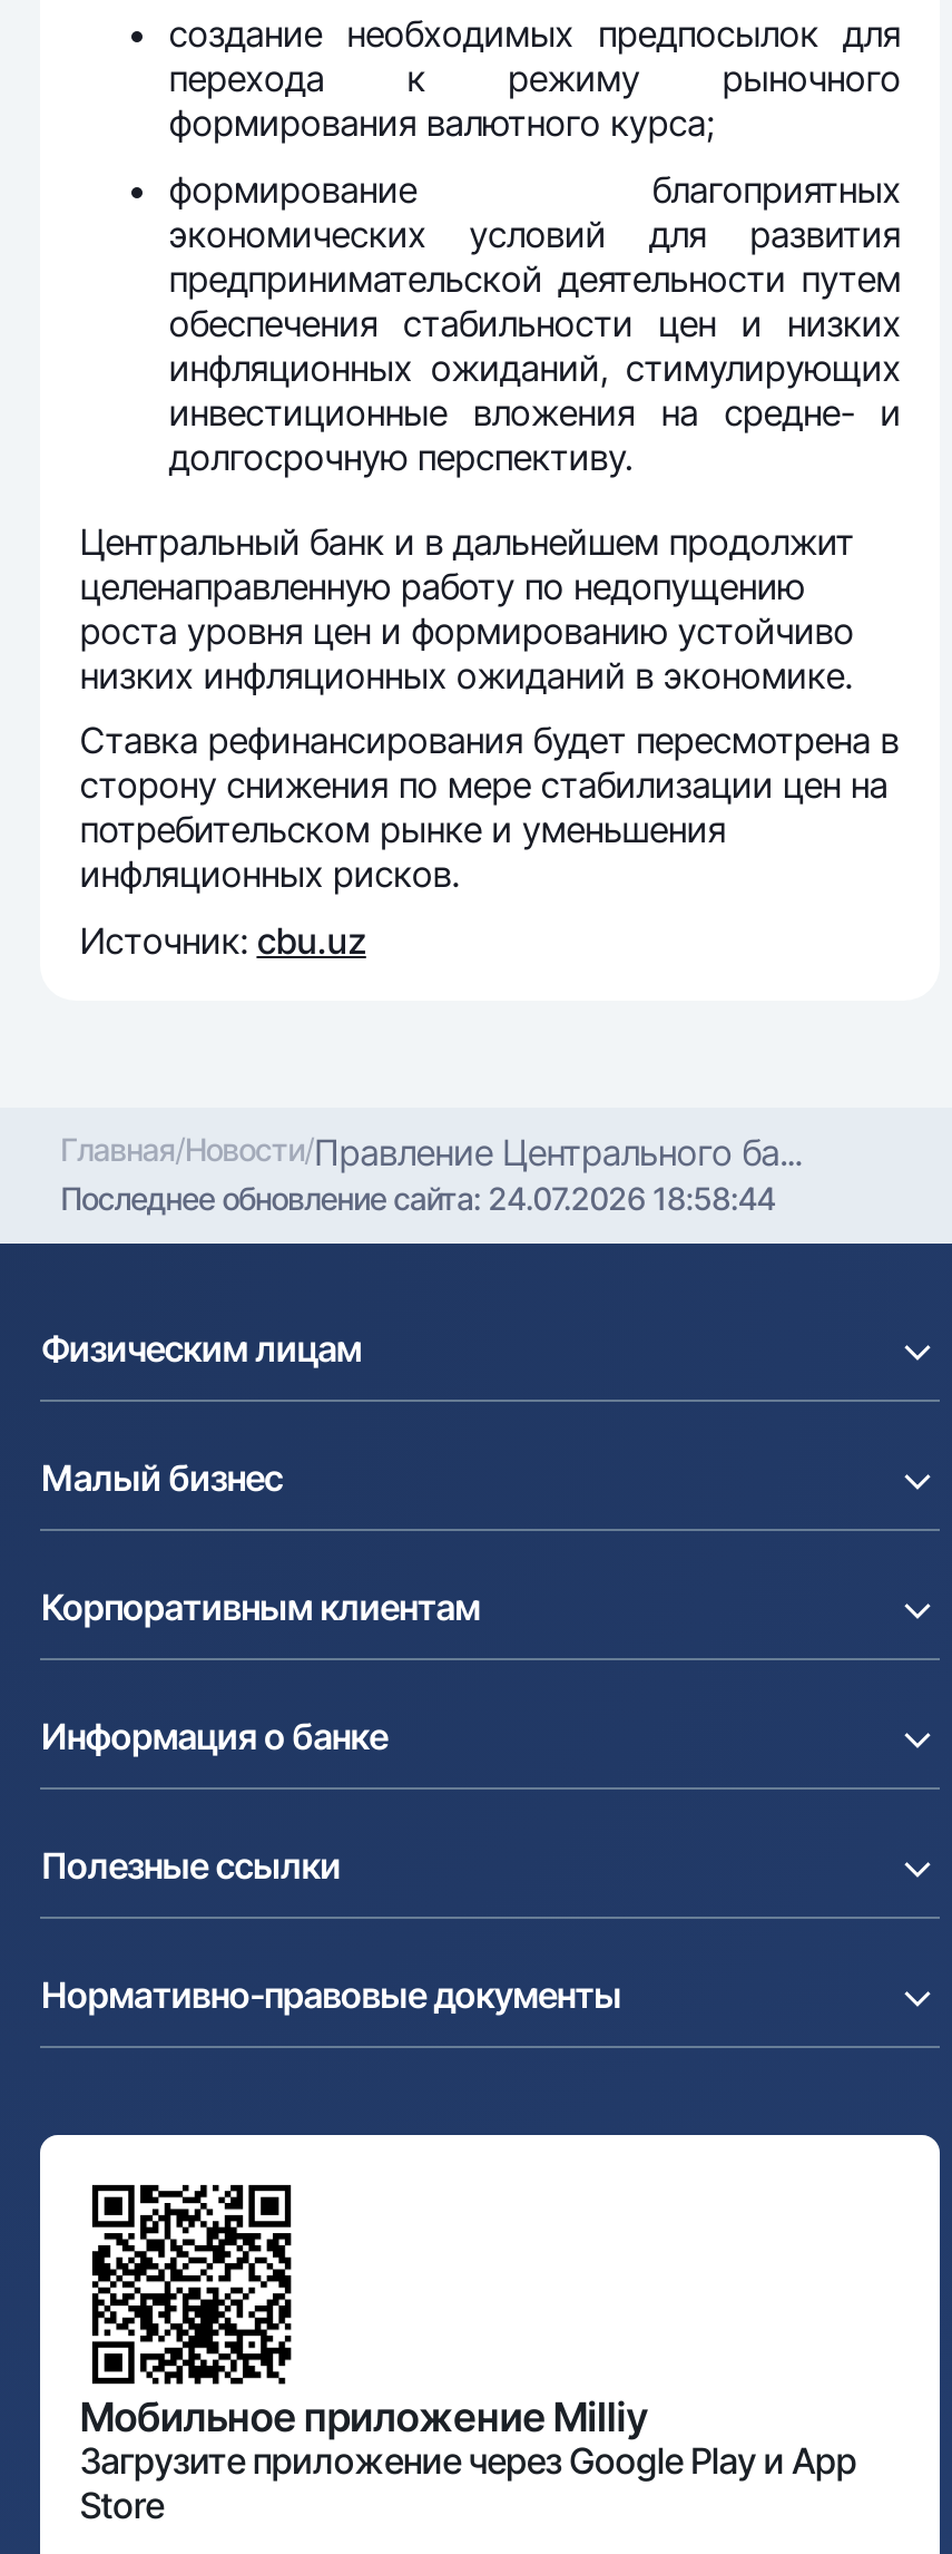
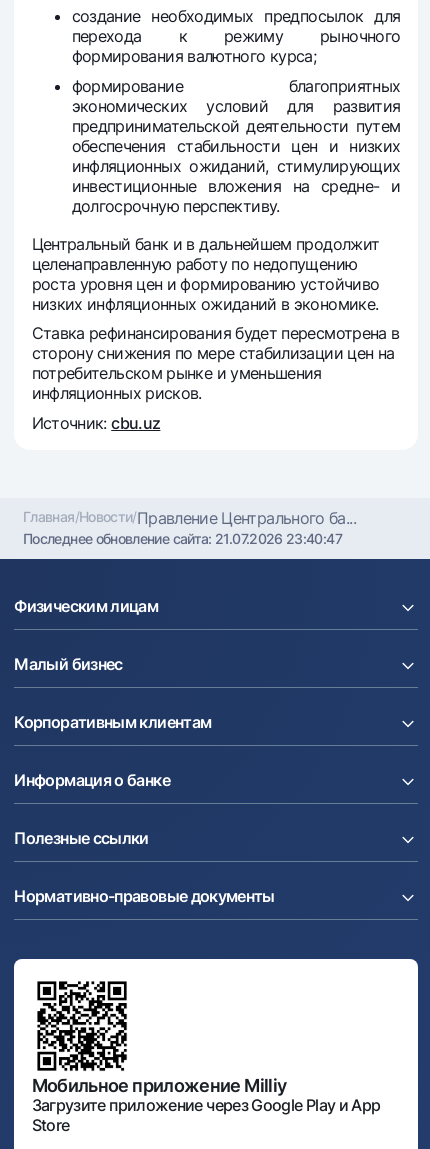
- Последнее обновление сайта: 24.07.2026 18:58:44
+ Последнее обновление сайта: 21.07.2026 23:40:47
